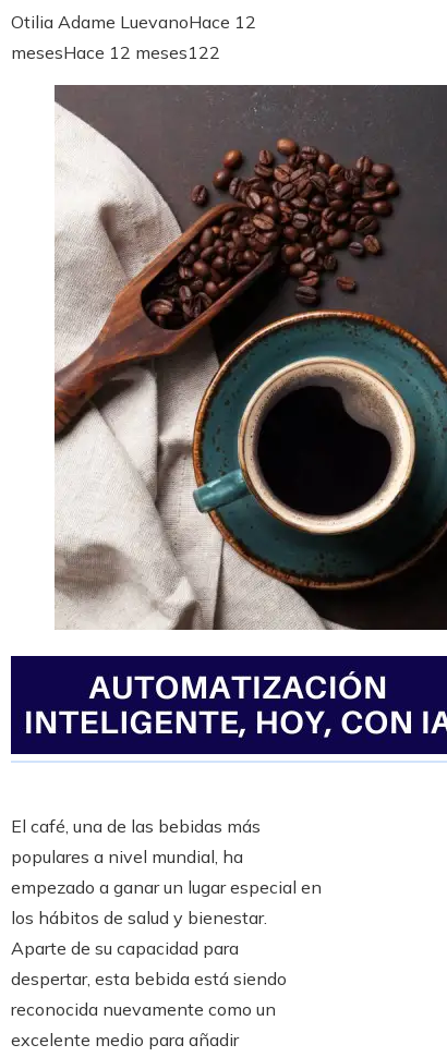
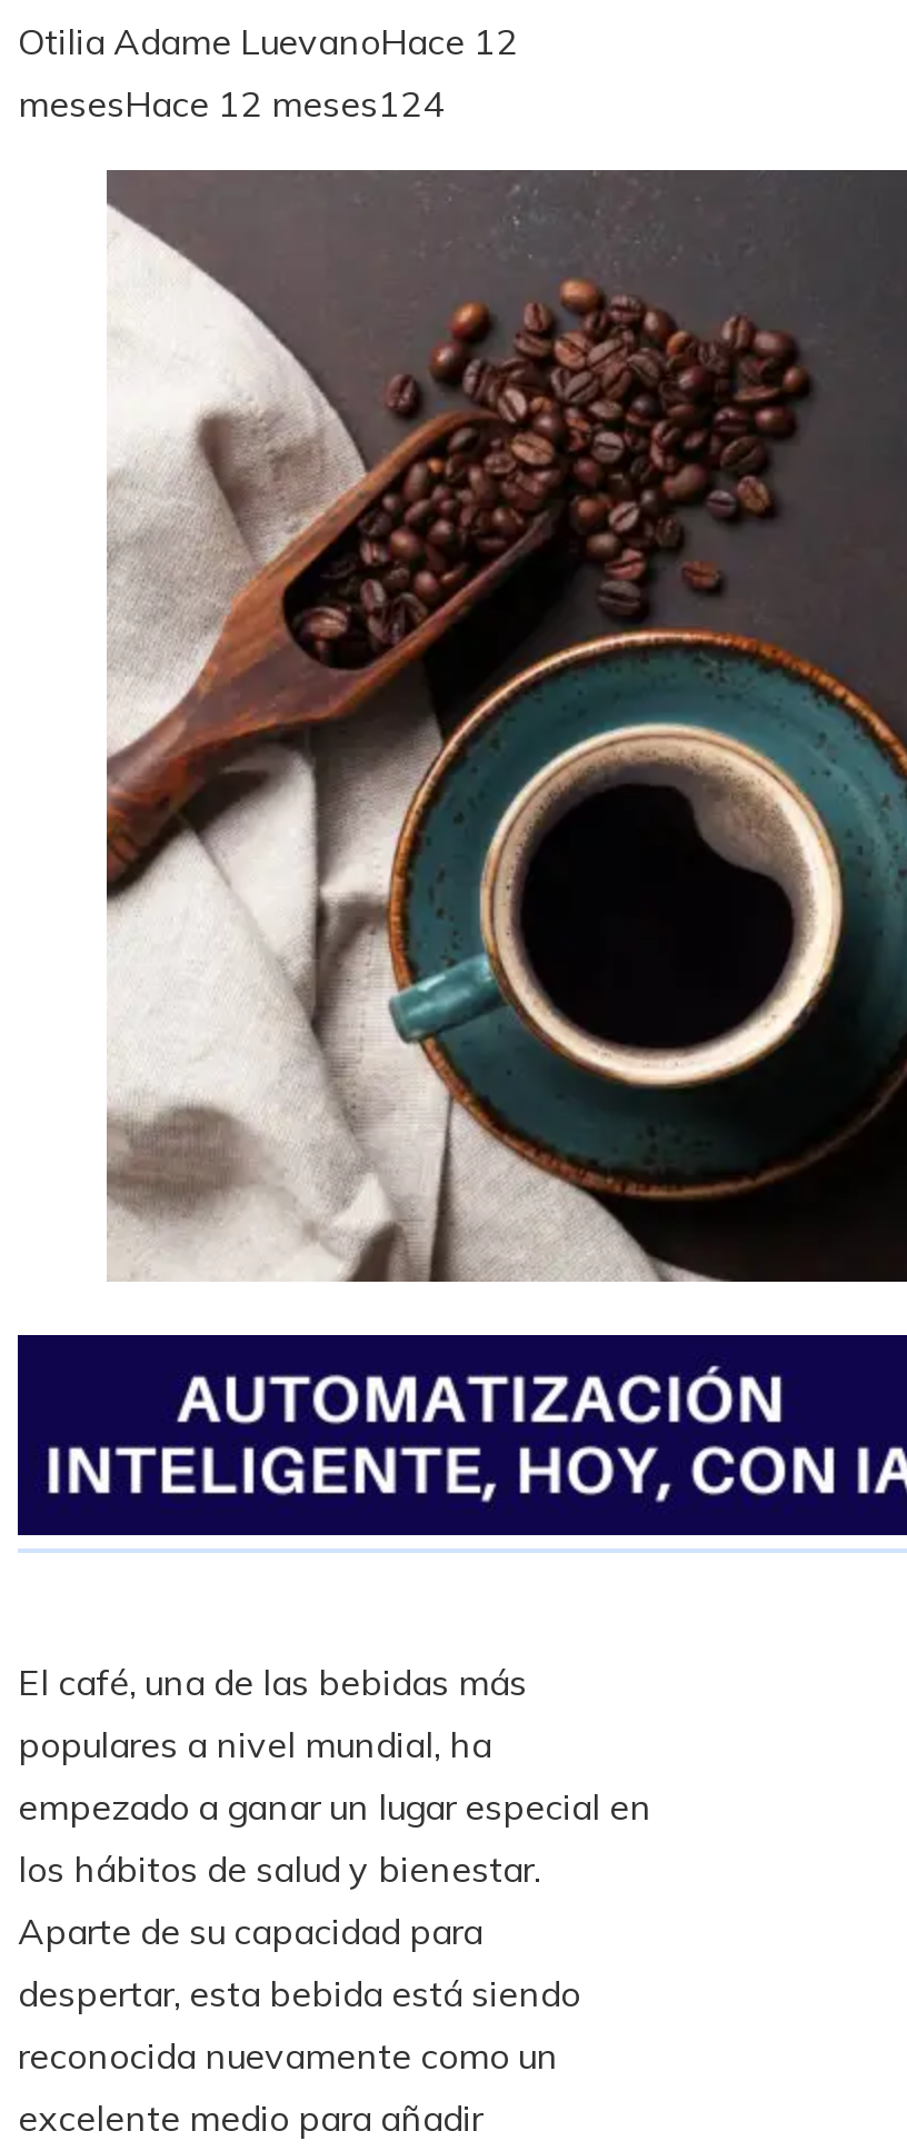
- mesesHace 12 meses122
+ mesesHace 12 meses124
